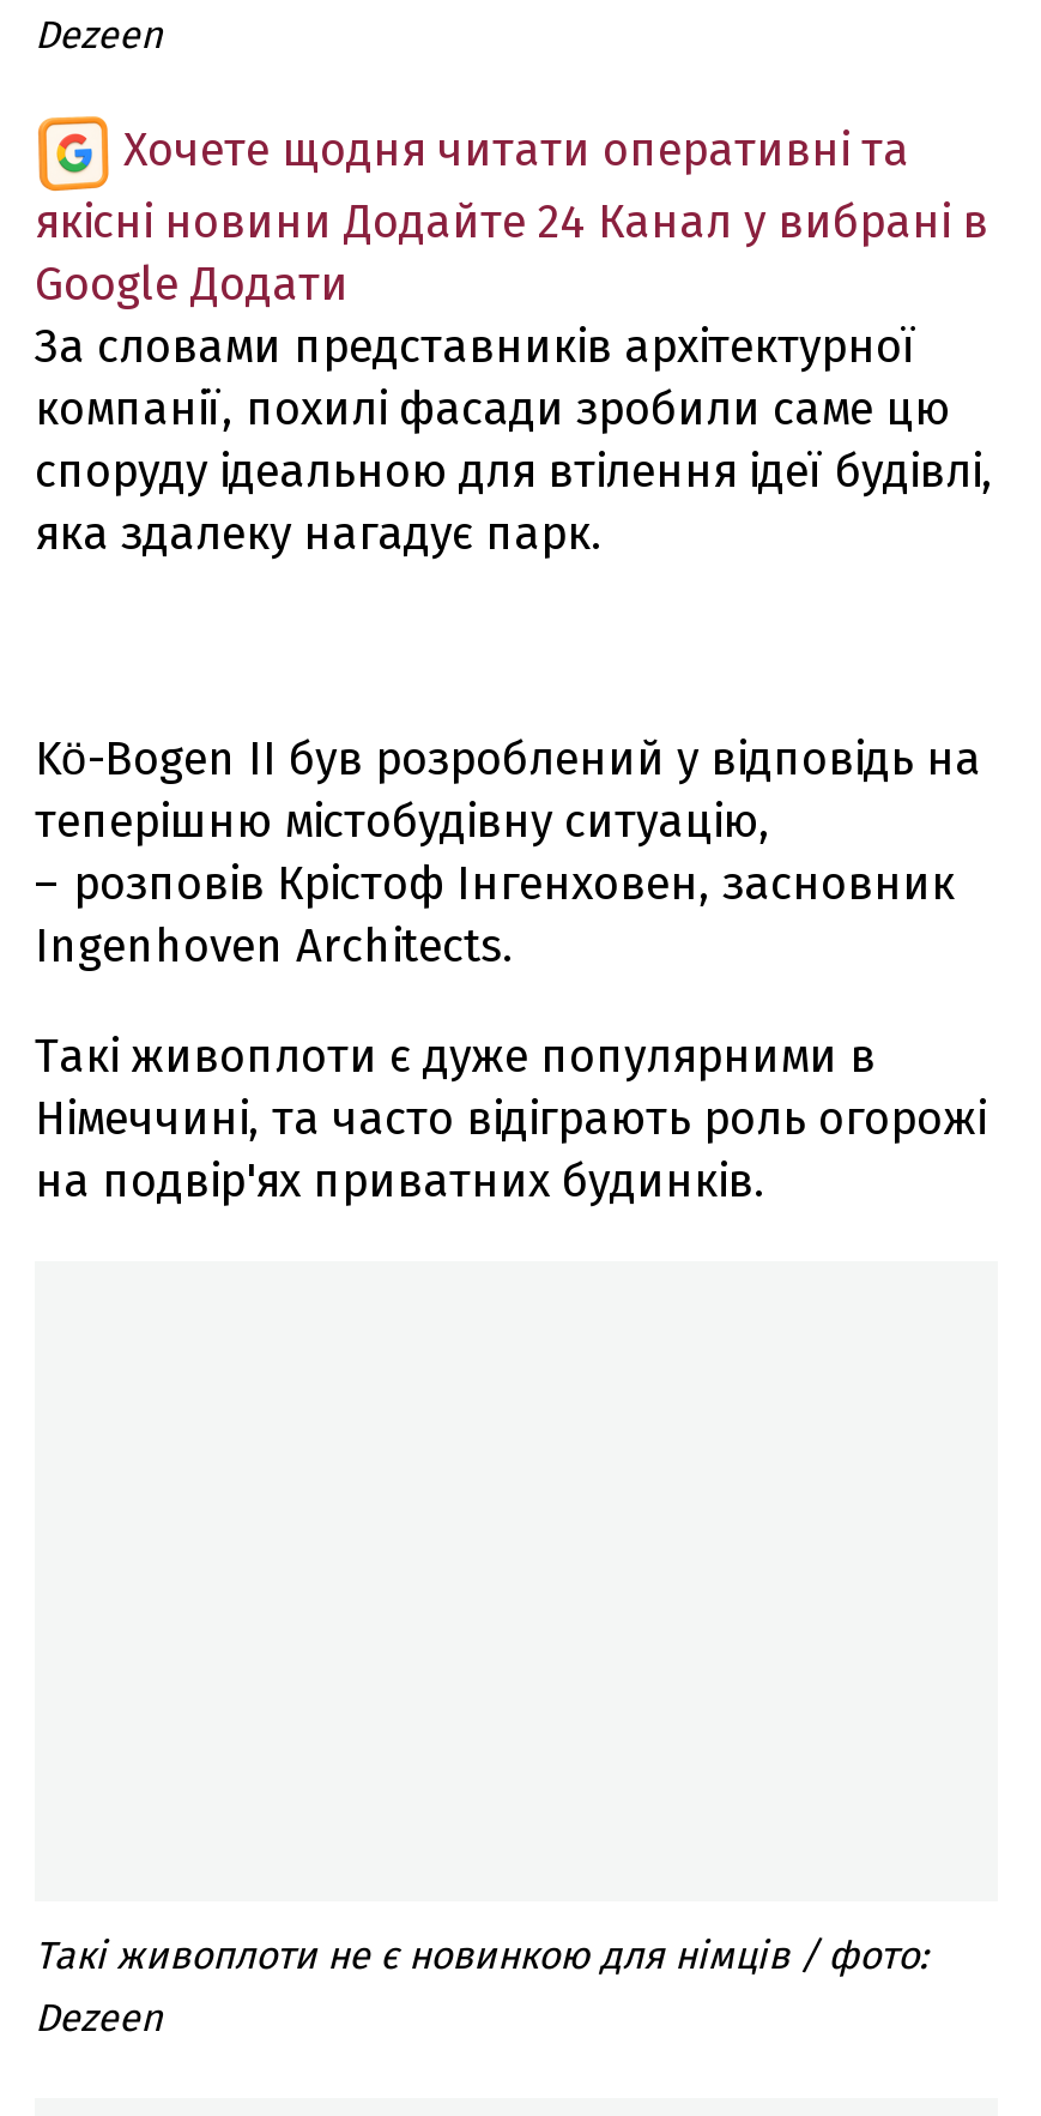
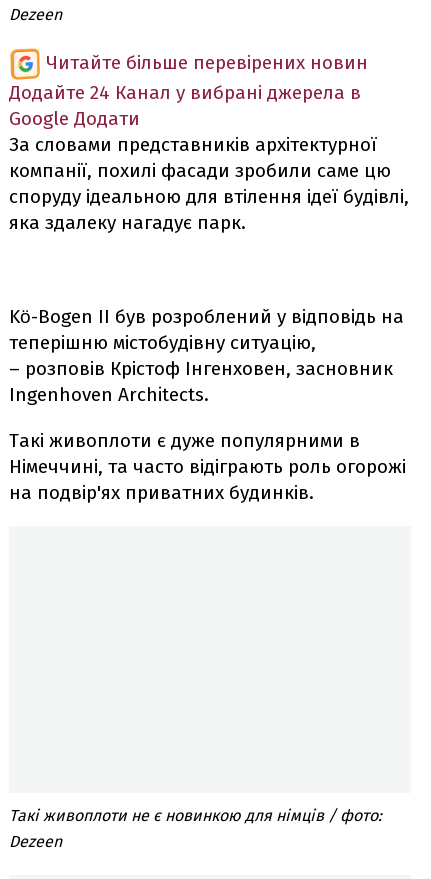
- Хочете щодня читати оперативні та
- якісні новини Додайте 24 Канал у вибрані в
+ Читайте більше перевірених новин
+ Додайте 24 Канал у вибрані джерела в
